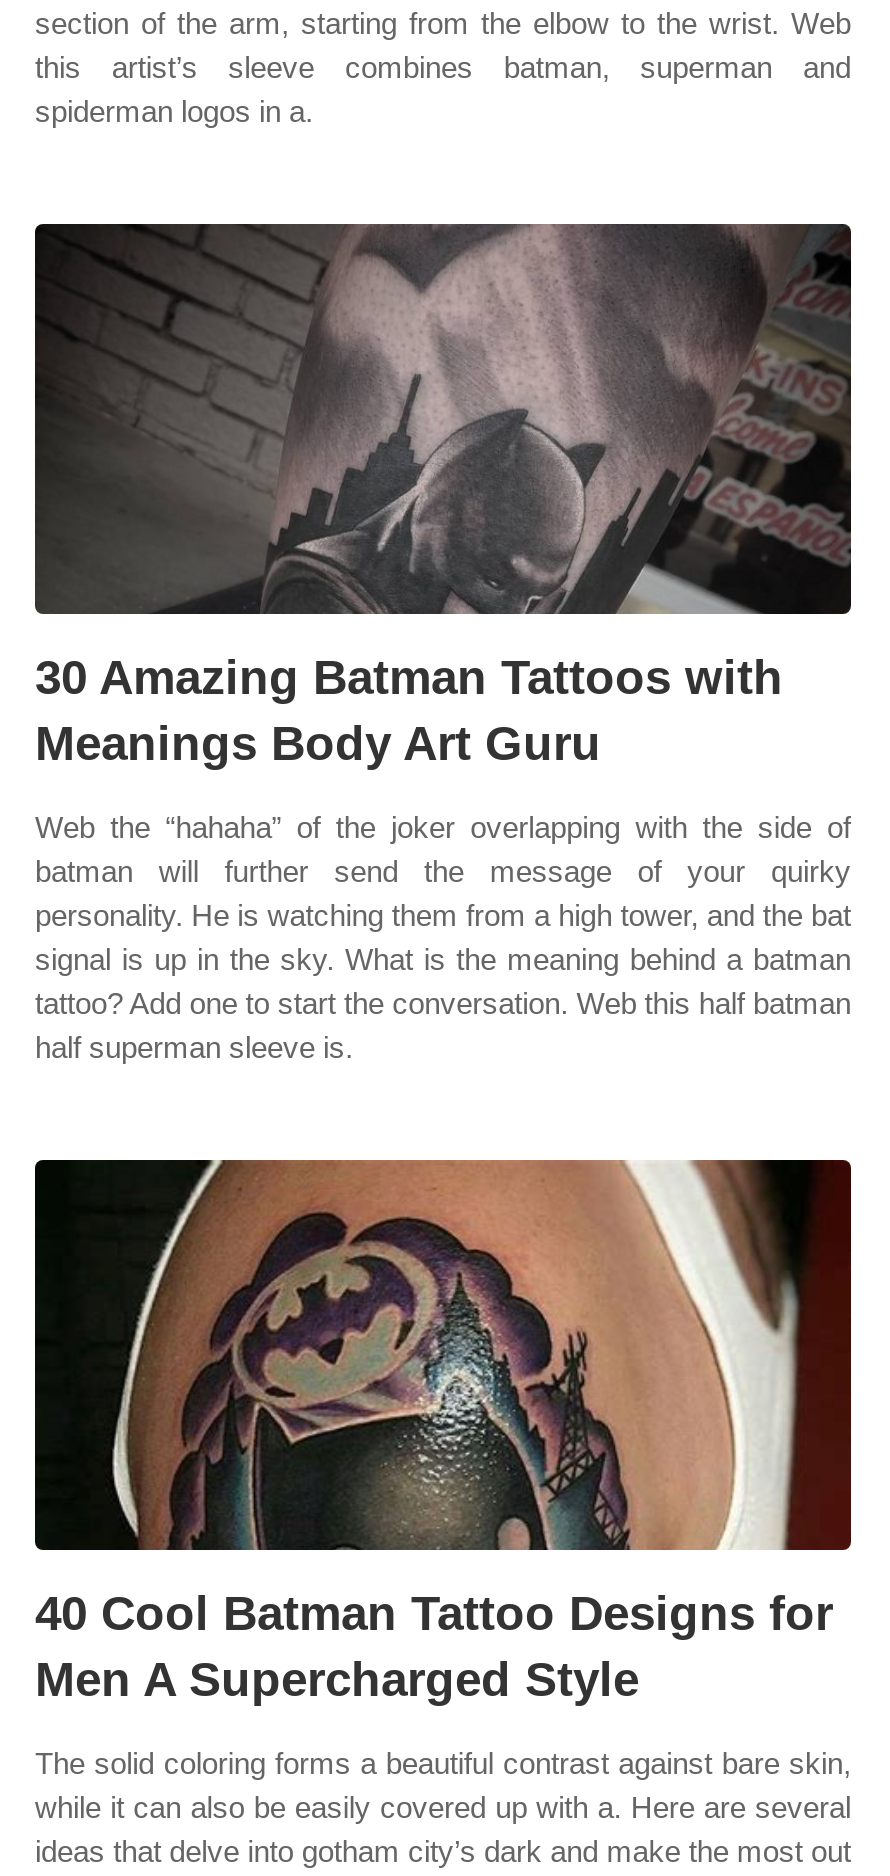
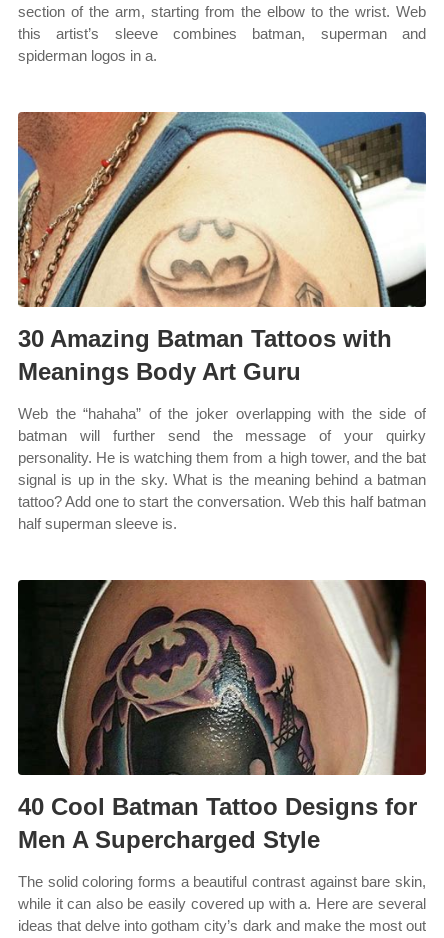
- [image]
+ [image]
